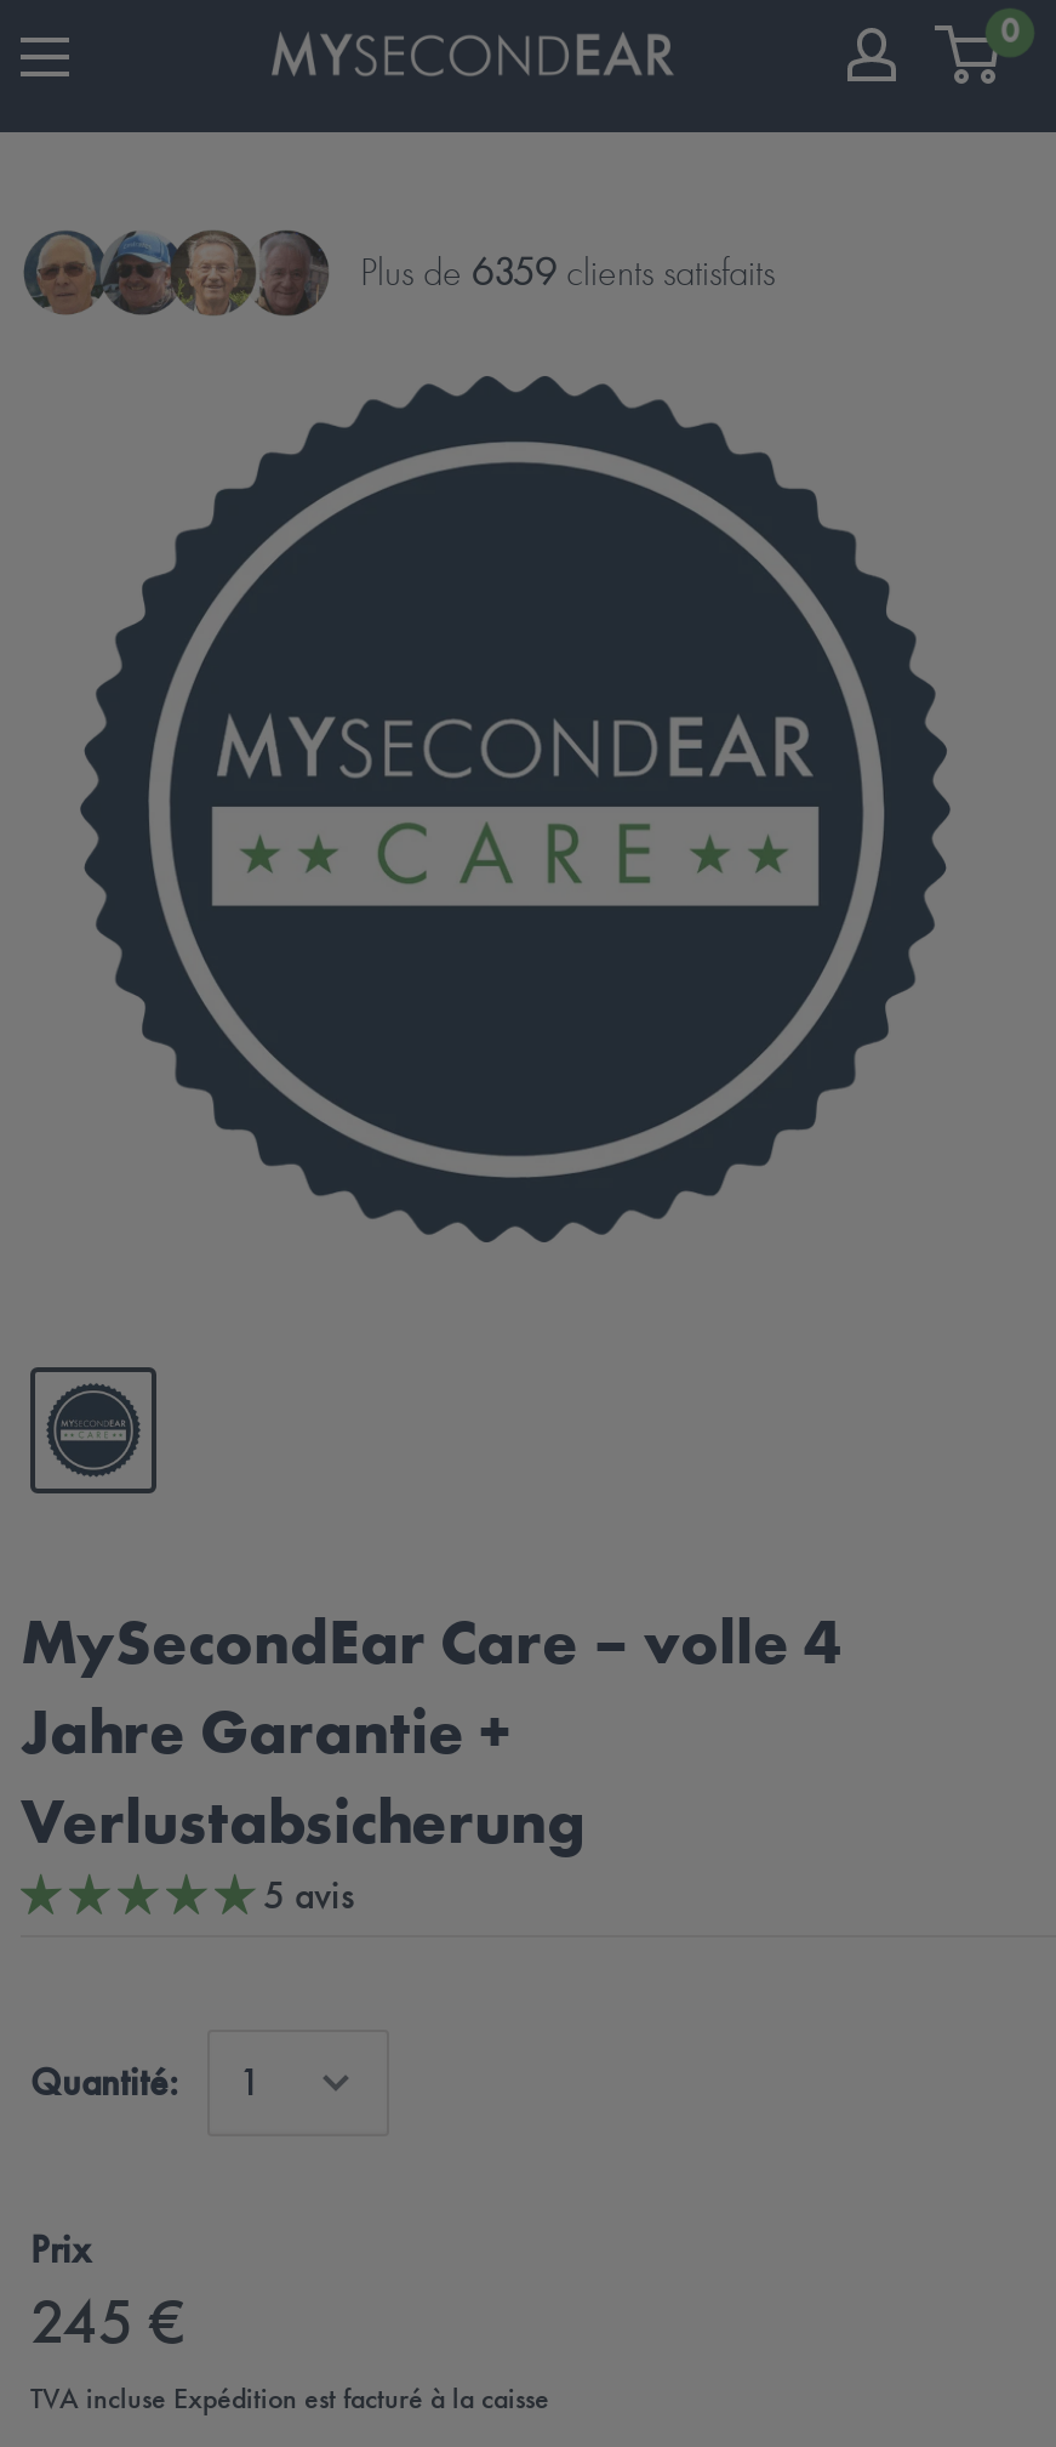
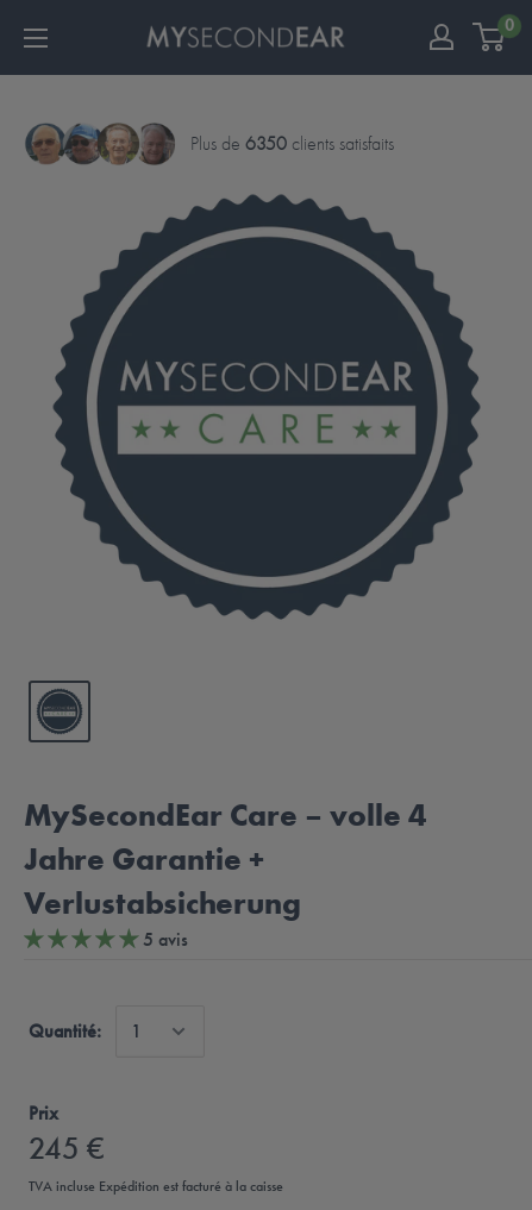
- Plus de 6359 clients satisfaits
+ Plus de 6350 clients satisfaits
